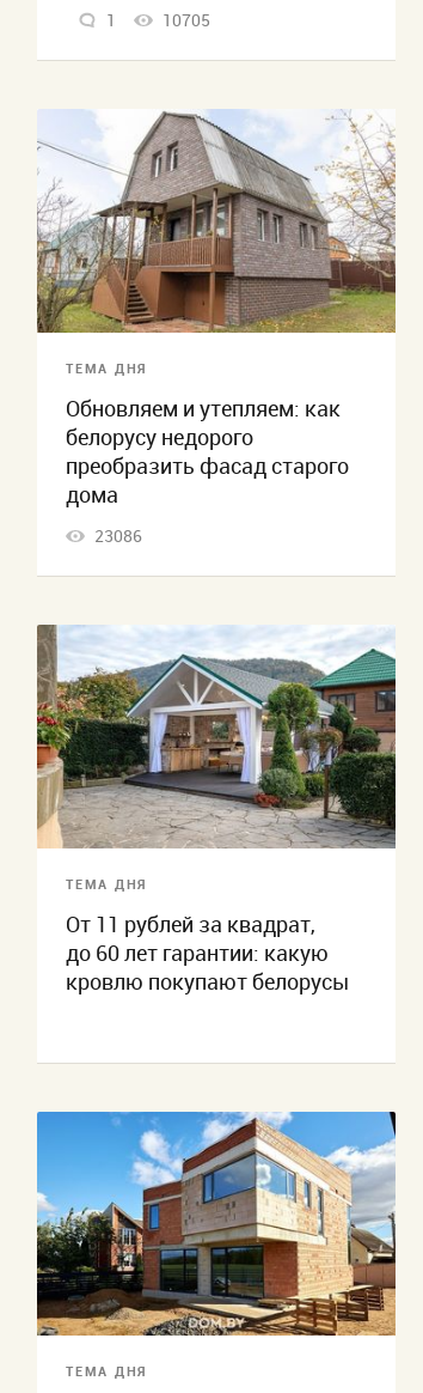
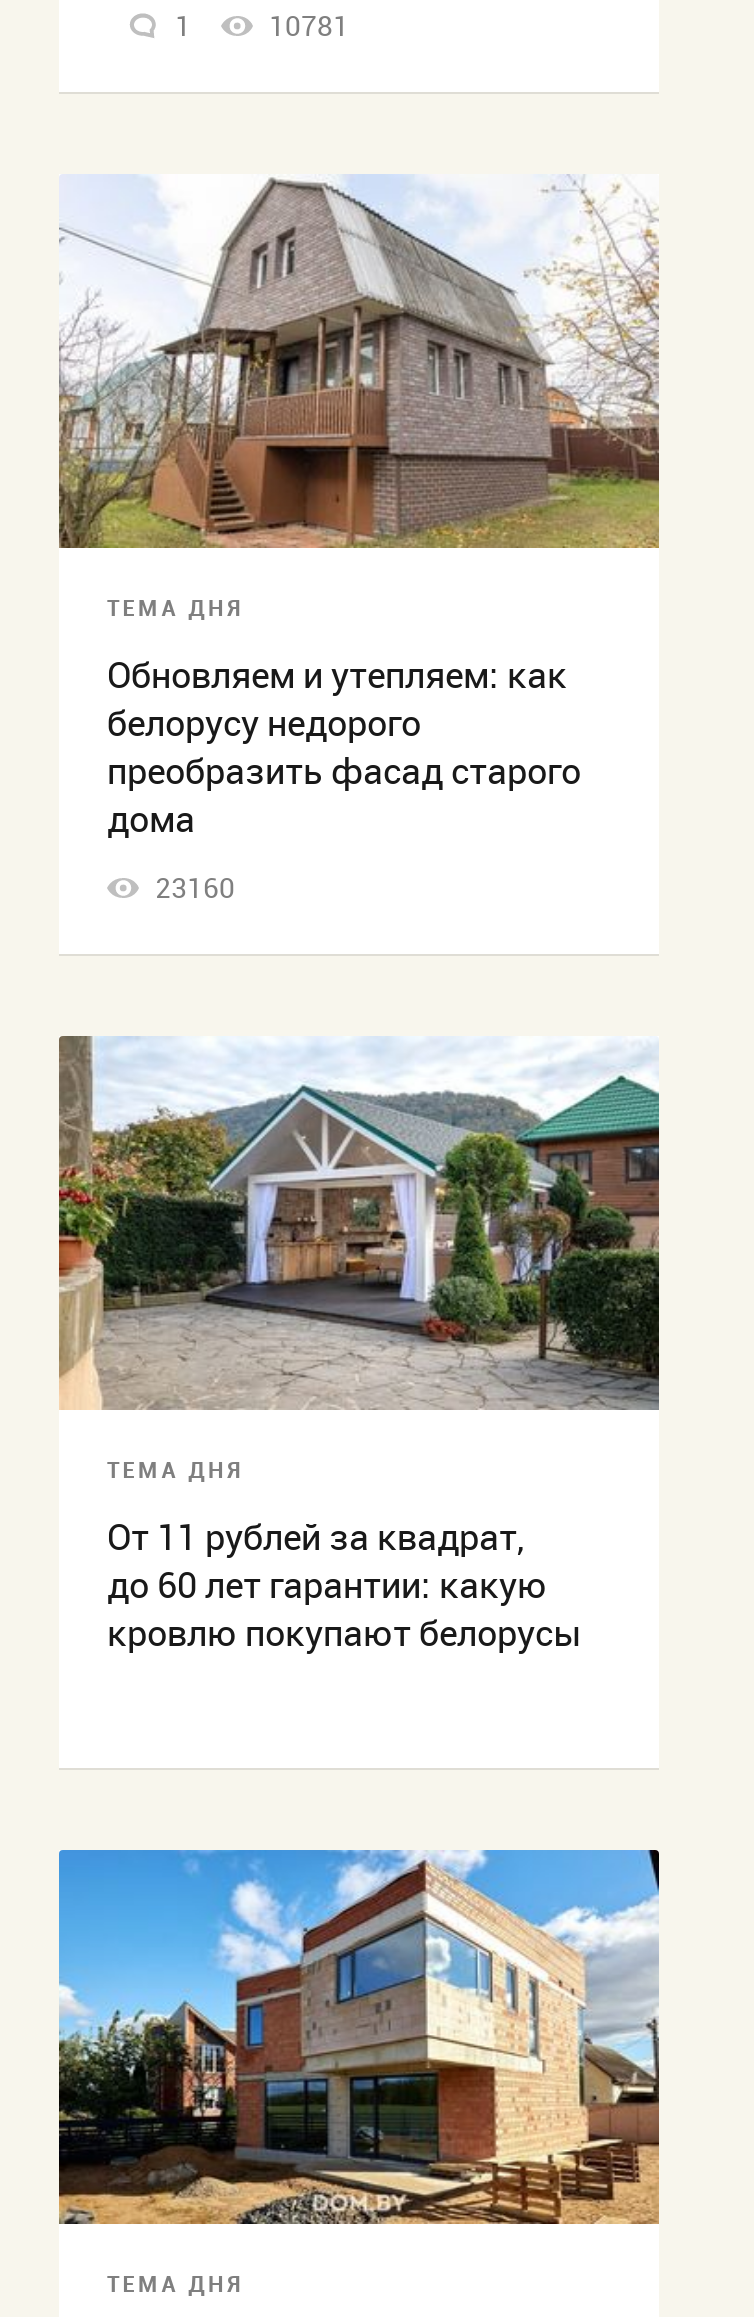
- 10705
+ 10781

- 23086
+ 23160
